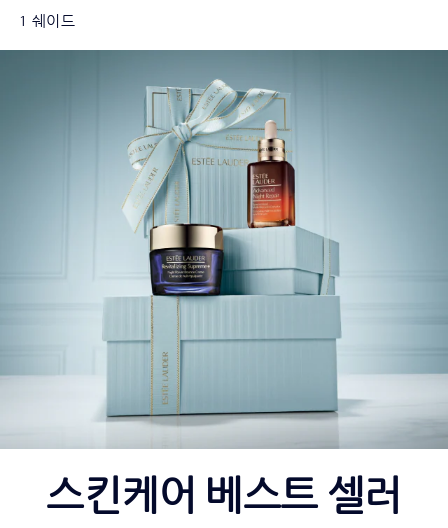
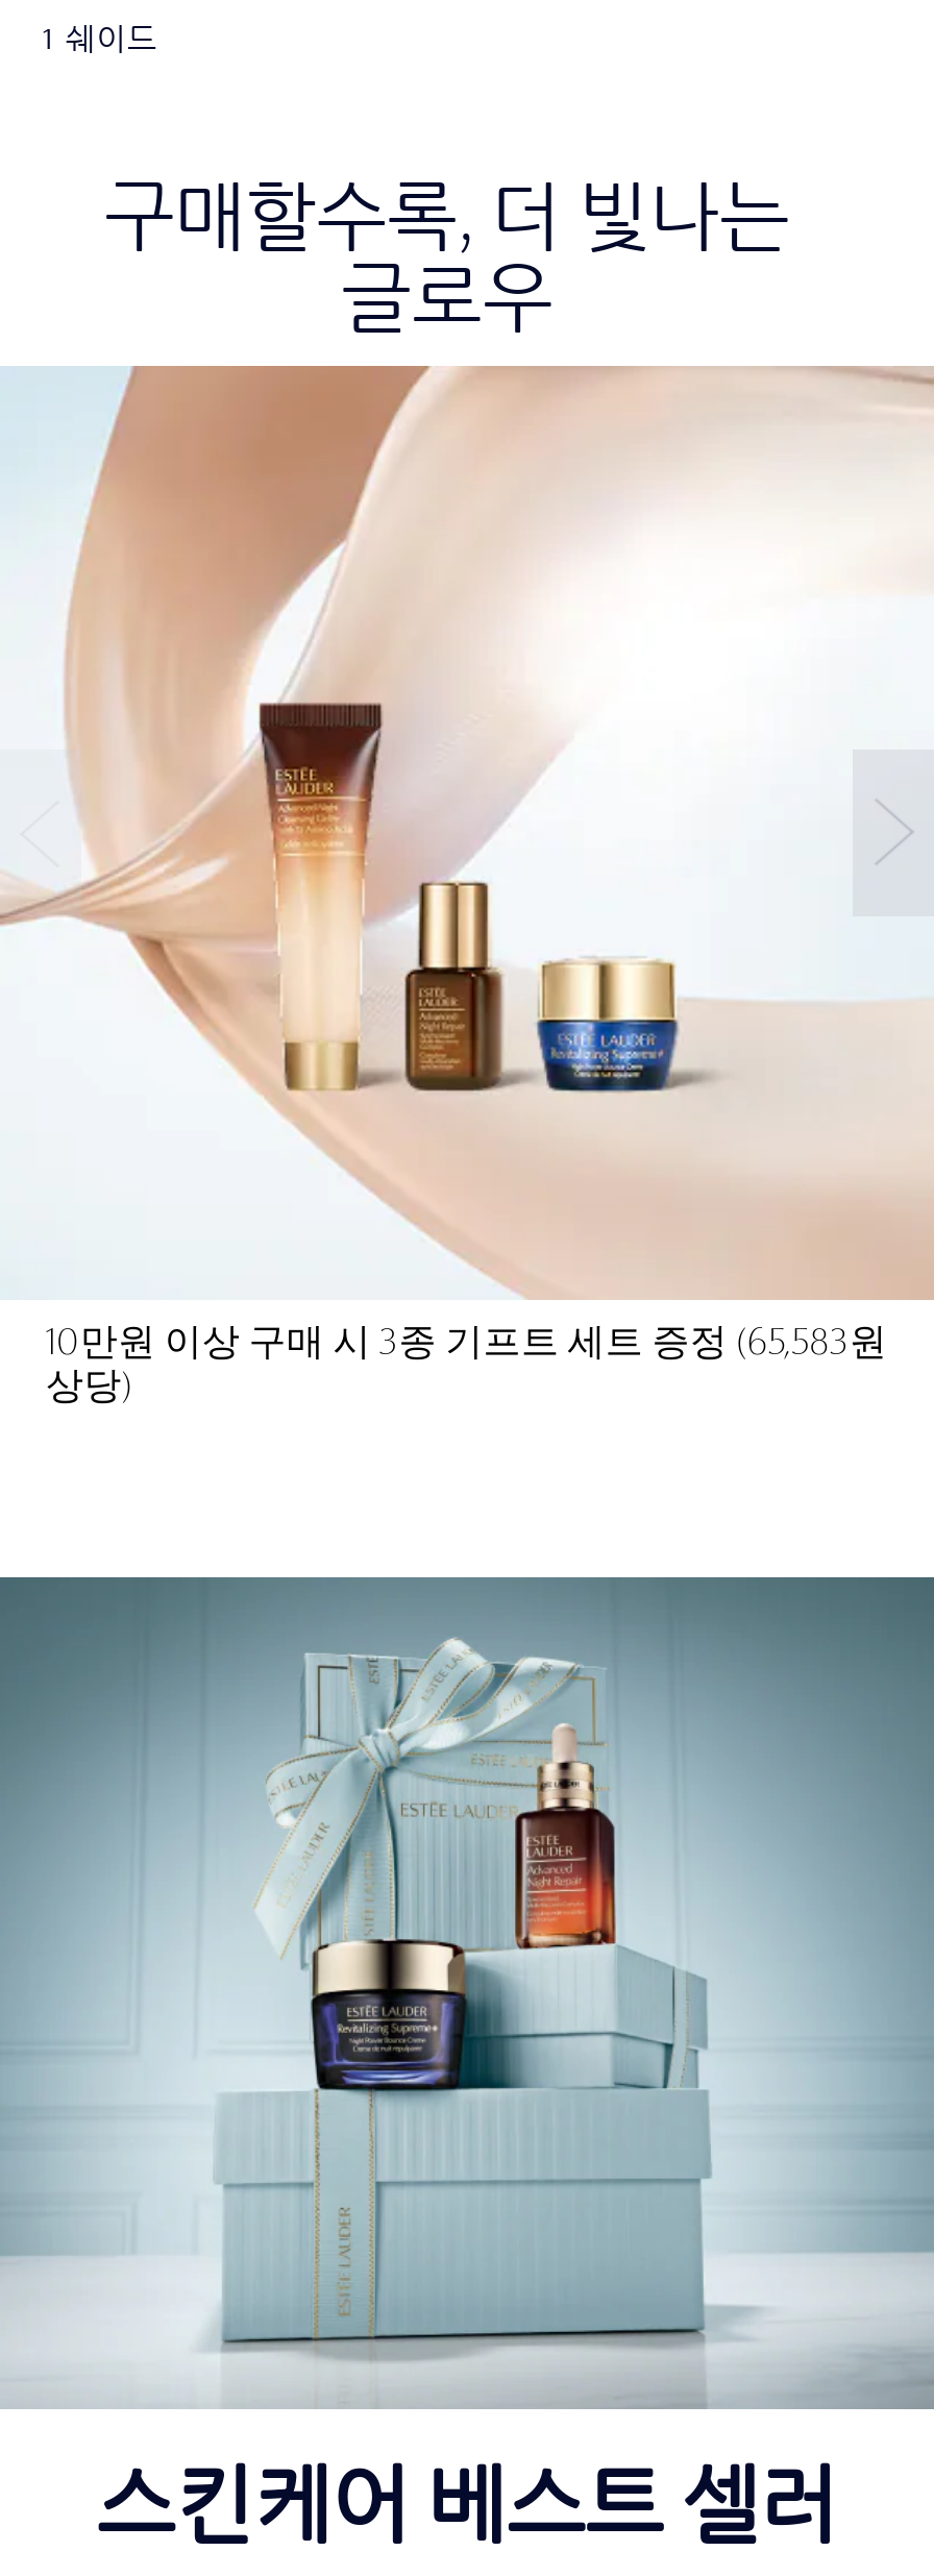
+ [image]
+ 10만원 이상 구매 시 3종 기프트 세트 증정 (65,583원
+ 상당)

+ 구매할수록, 더 빛나는
+ 글로우
